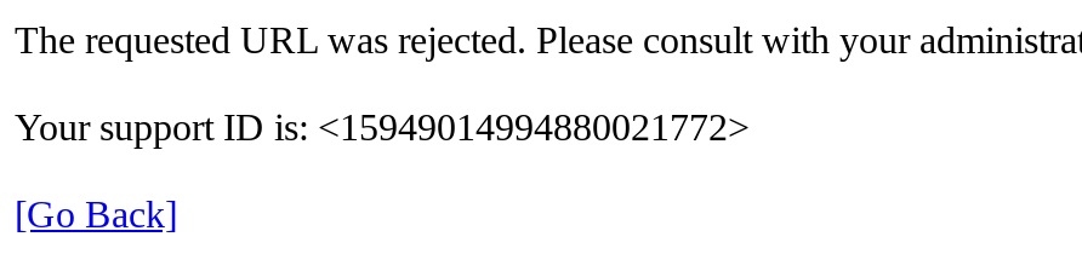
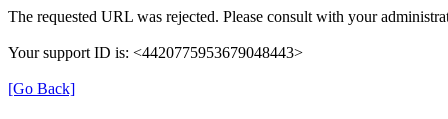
- Your support ID is: <15949014994880021772>
+ Your support ID is: <4420775953679048443>
